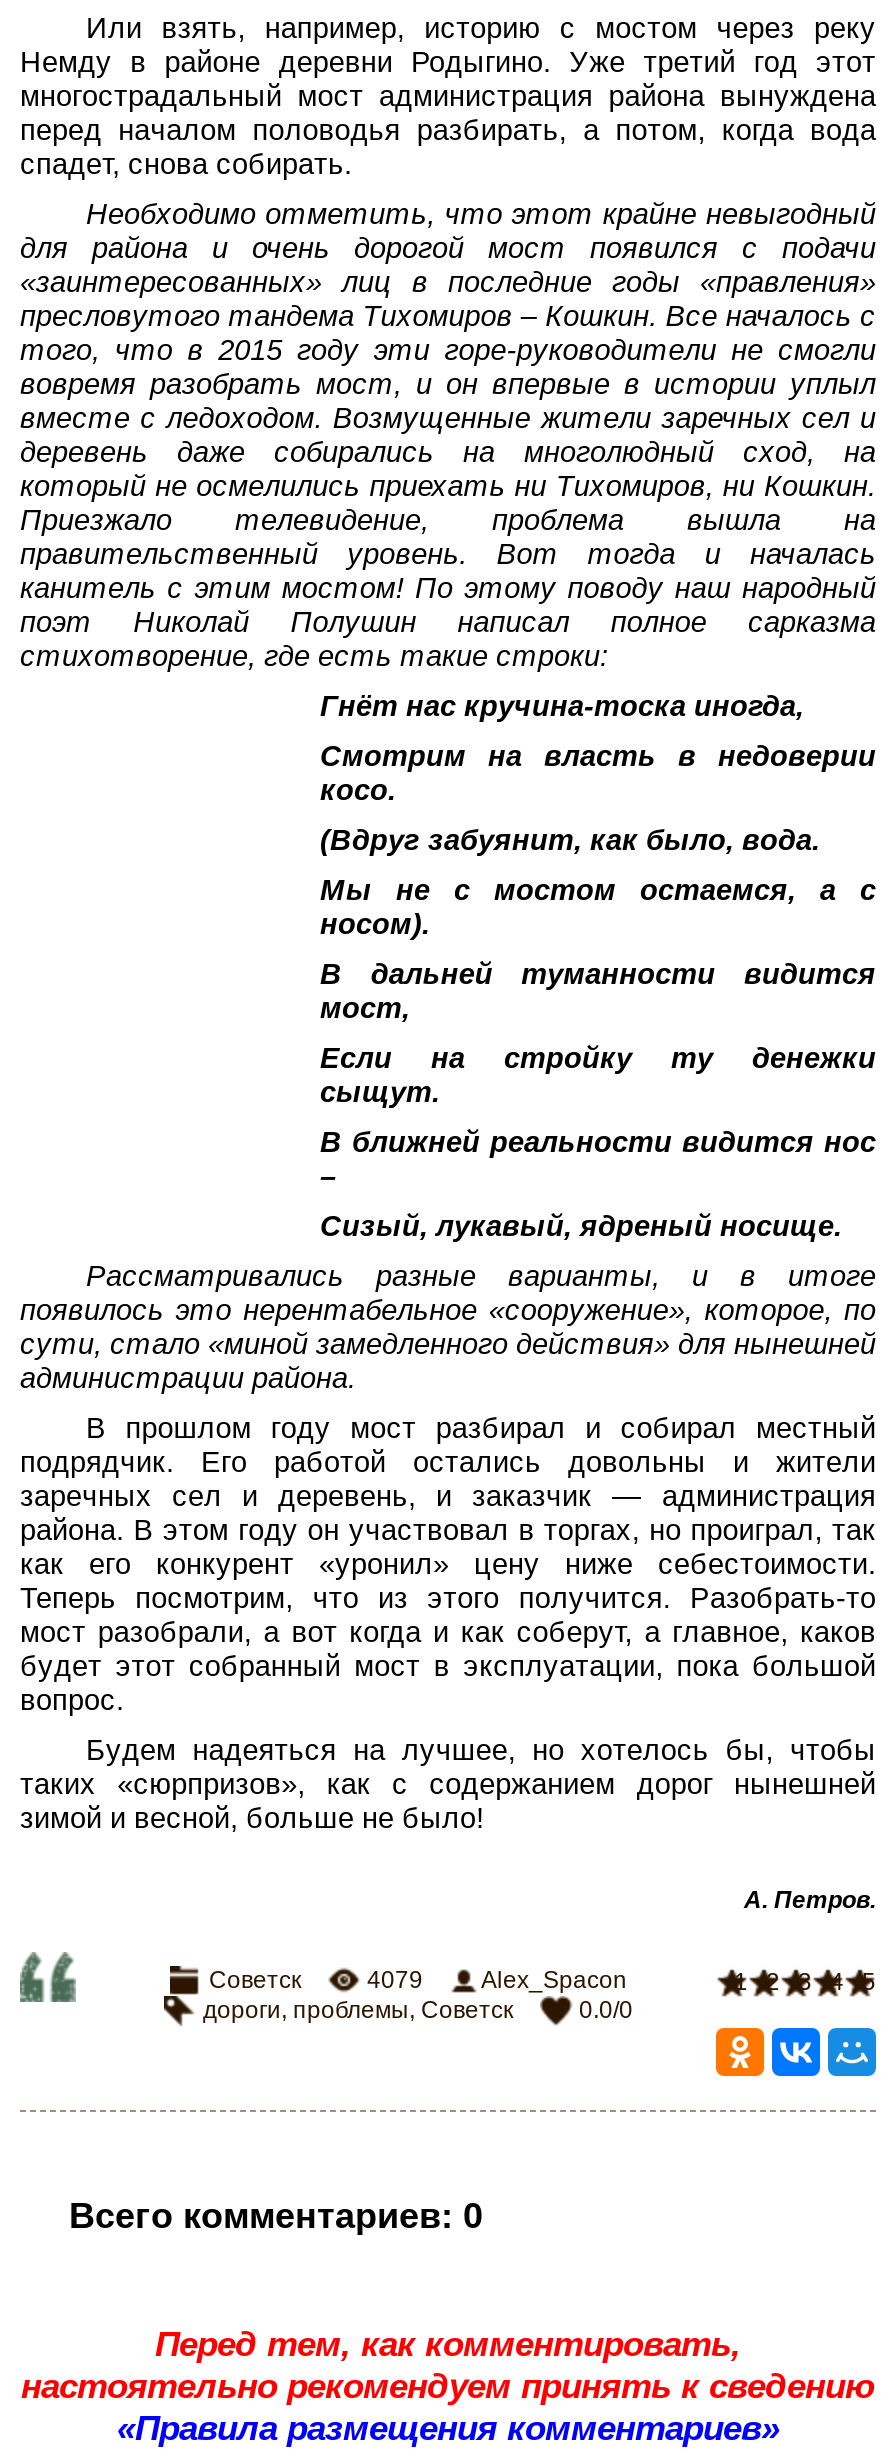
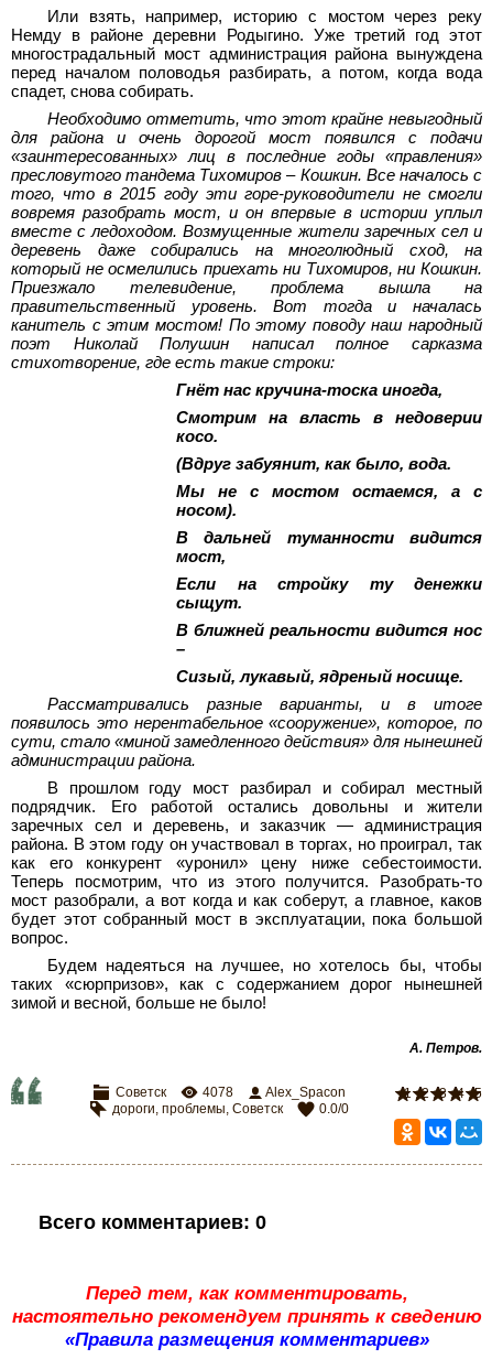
- 4079
+ 4078
